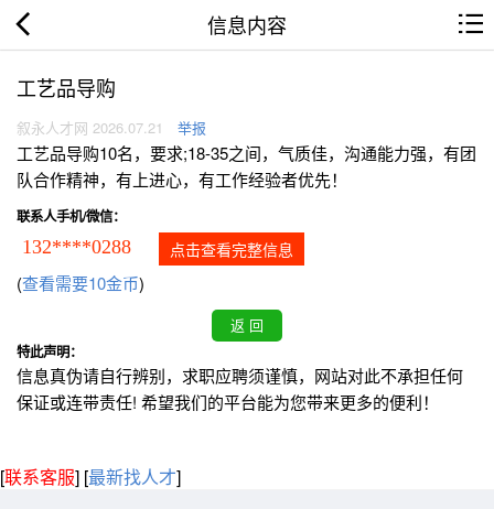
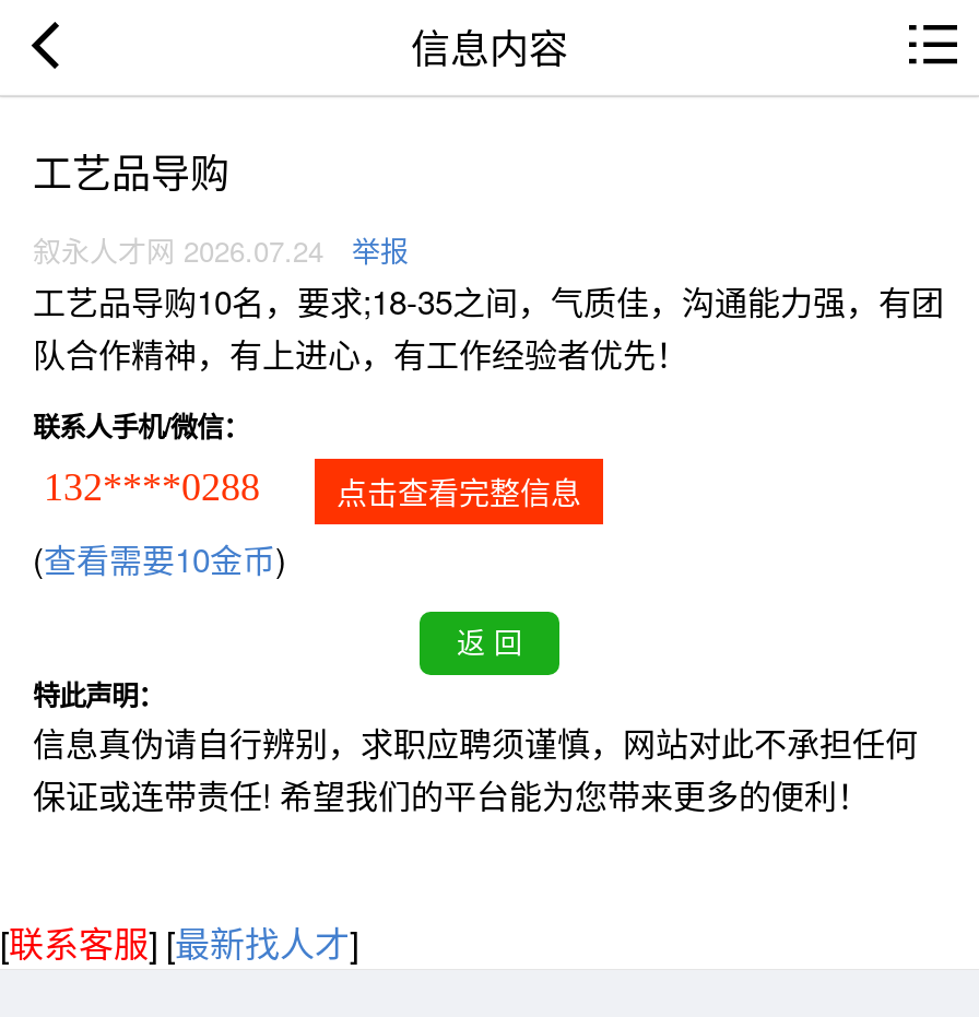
- 叙永人才网 2026.07.21 举报
+ 叙永人才网 2026.07.24 举报
